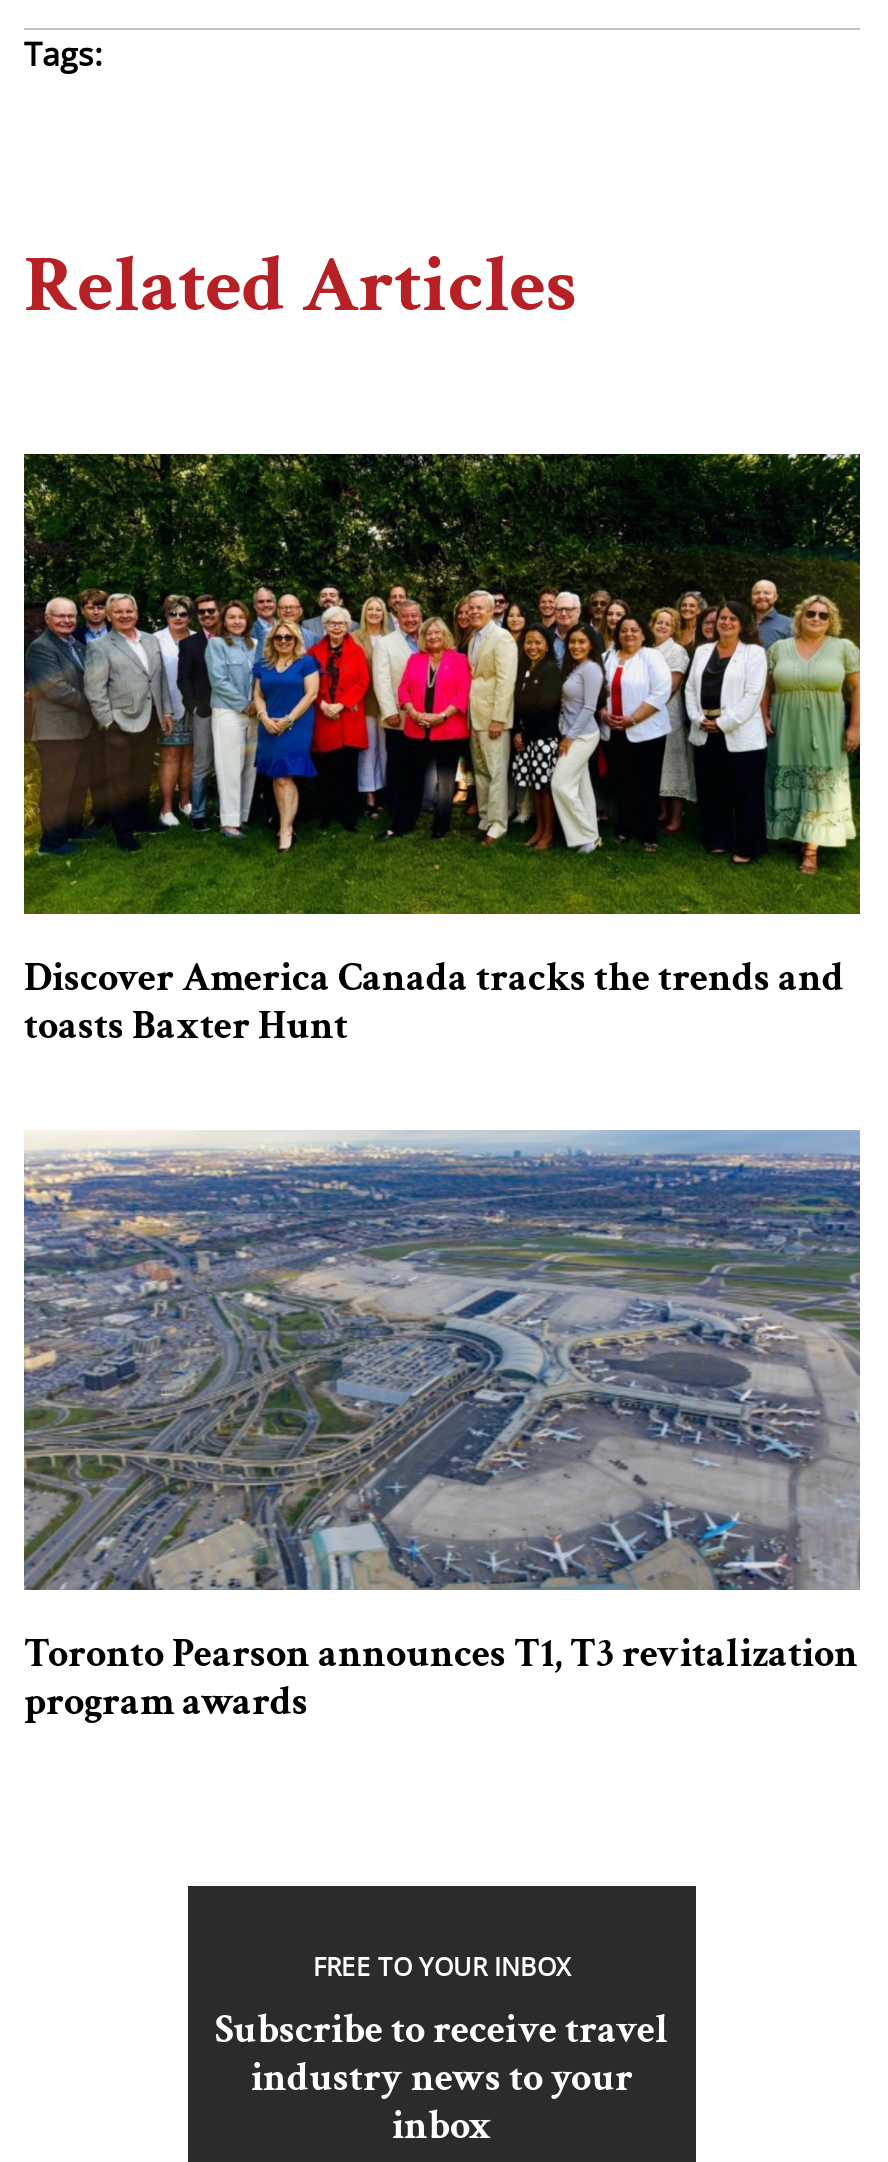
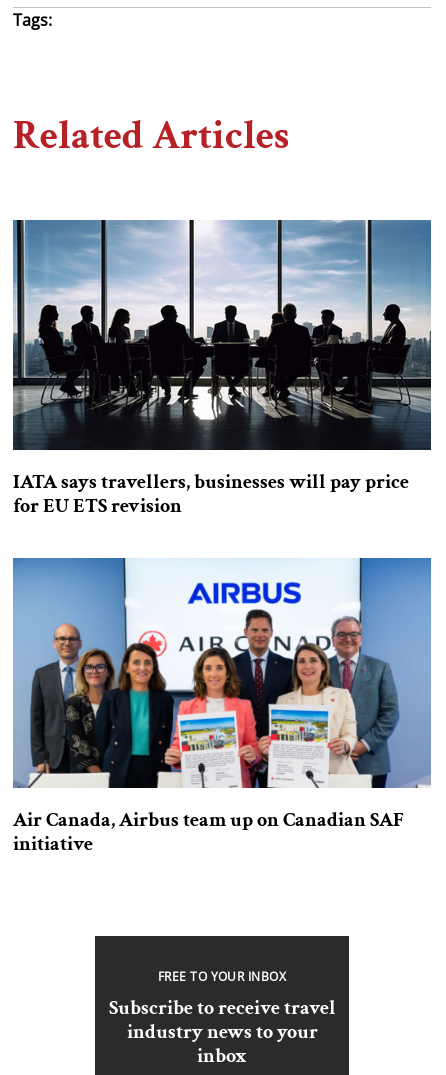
- [image]
- Discover America Canada tracks the trends and
- toasts Baxter Hunt
+ [image]
+ IATA says travellers, businesses will pay price
+ for EU ETS revision

- [image]
- Toronto Pearson announces T1, T3 revitalization
- program awards
+ [image]
+ Air Canada, Airbus team up on Canadian SAF
+ initiative
